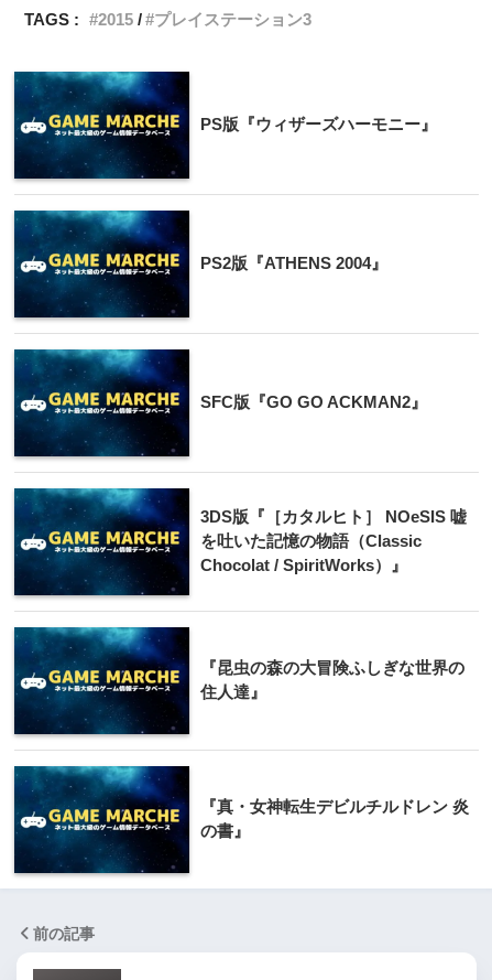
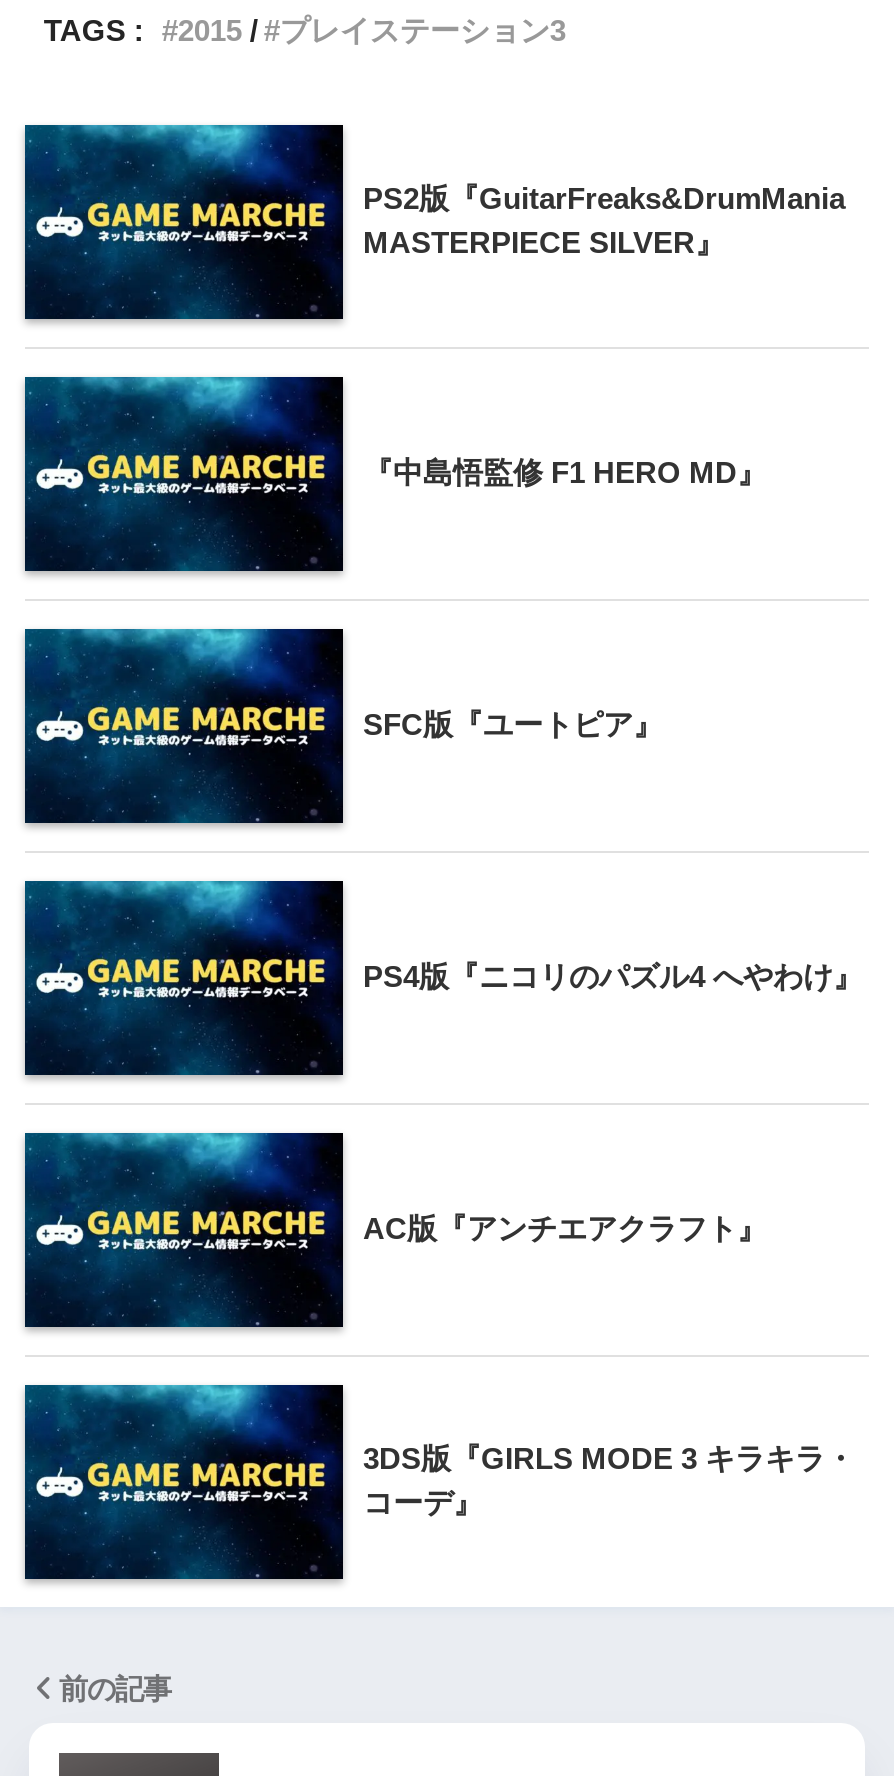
- PS版『ウィザーズハーモニー』
+ PS2版『GuitarFreaks&DrumMania
+ MASTERPIECE SILVER』

- PS2版『ATHENS 2004』
+ 『中島悟監修 F1 HERO MD』

- SFC版『GO GO ACKMAN2』
+ SFC版『ユートピア』

- 3DS版『［カタルヒト］ NOeSIS 嘘
- を吐いた記憶の物語（Classic
- Chocolat / SpiritWorks）』
+ PS4版『ニコリのパズル4 へやわけ』

- 『昆虫の森の大冒険ふしぎな世界の
- 住人達』
+ AC版『アンチエアクラフト』

- 『真・女神転生デビルチルドレン 炎
- の書』
+ 3DS版『GIRLS MODE 3 キラキラ・
+ コーデ』
